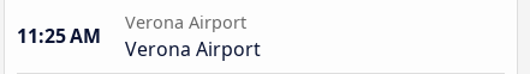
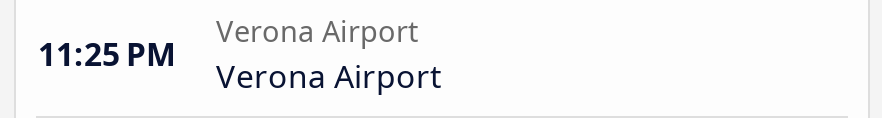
- 11:25 AM Verona Airport
+ 11:25 PM Verona Airport
